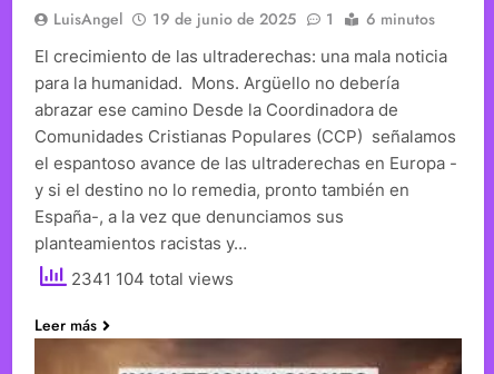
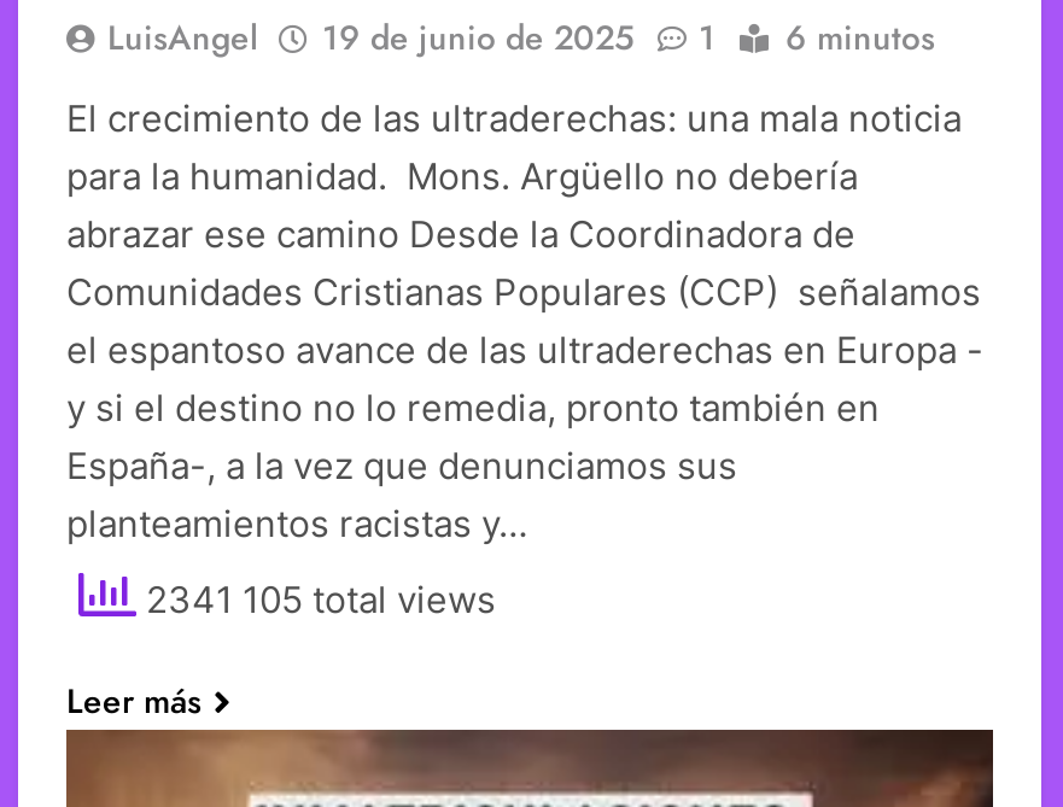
- 2341 104 total views
+ 2341 105 total views
